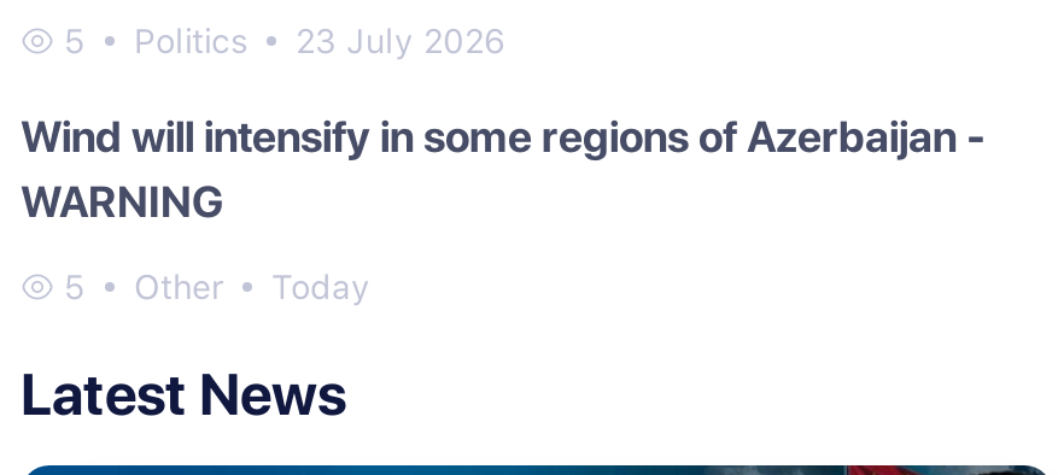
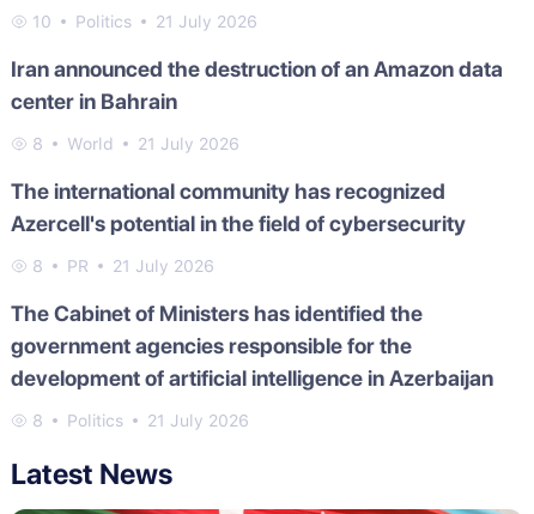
- 23 July 2026
- Wind will intensify in some regions of Azerbaijan -
- WARNING
- 5
- Other
- Today
+ 21 July 2026
+ Iran announced the destruction of an Amazon data
+ center in Bahrain
+ 8
+ World
+ 21 July 2026
+ The international community has recognized
+ Azercell's potential in the field of cybersecurity
+ 8
+ PR
+ 21 July 2026
+ The Cabinet of Ministers has identified the
+ government agencies responsible for the
+ development of artificial intelligence in Azerbaijan
+ 8
+ Politics
+ 21 July 2026

- 5
+ 10
